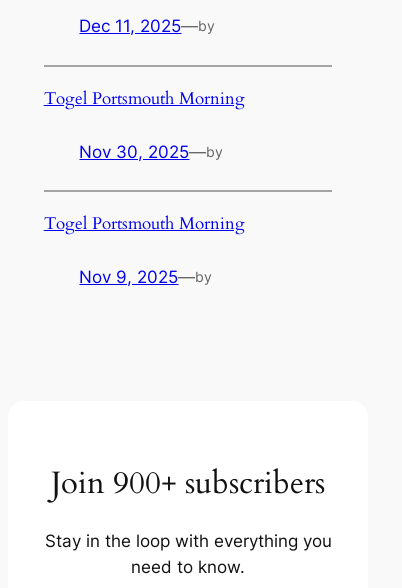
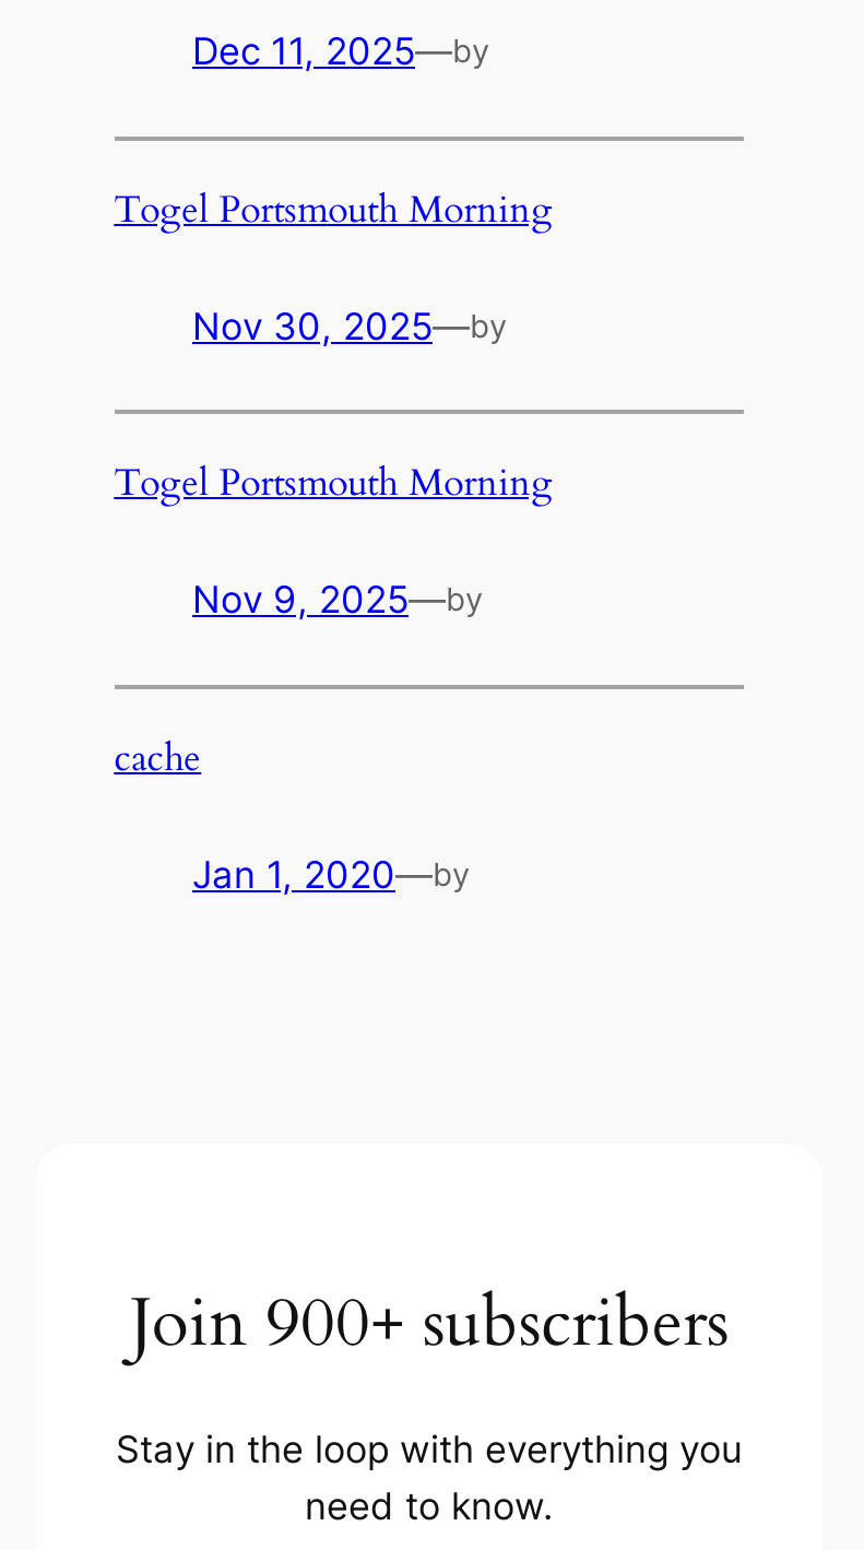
+ cache
+ Jan 1, 2020—by
